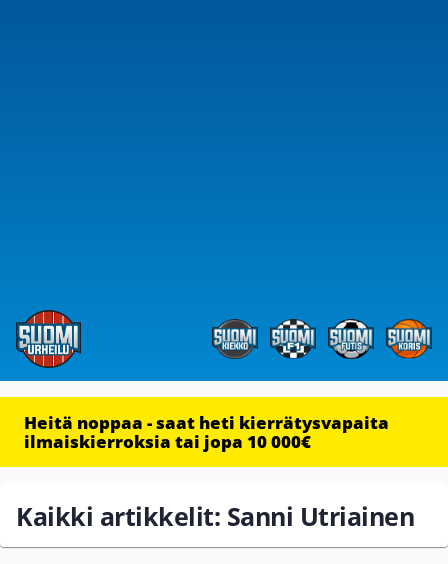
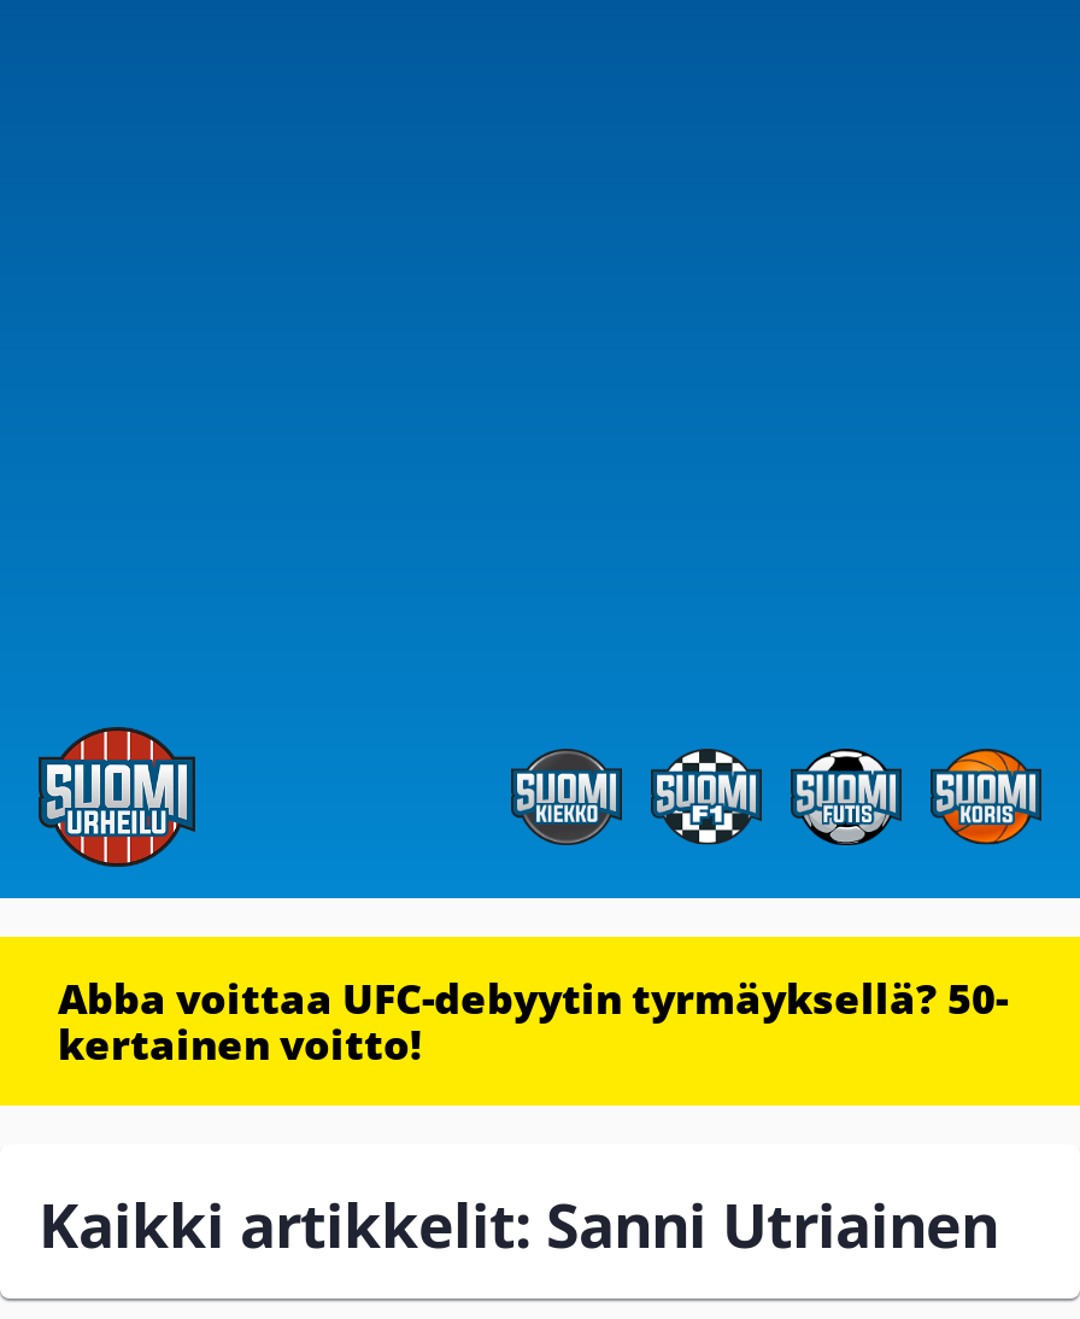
- Heitä noppaa - saat heti kierrätysvapaita
- ilmaiskierroksia tai jopa 10 000€
+ Abba voittaa UFC-debyytin tyrmäyksellä? 50-
+ kertainen voitto!
